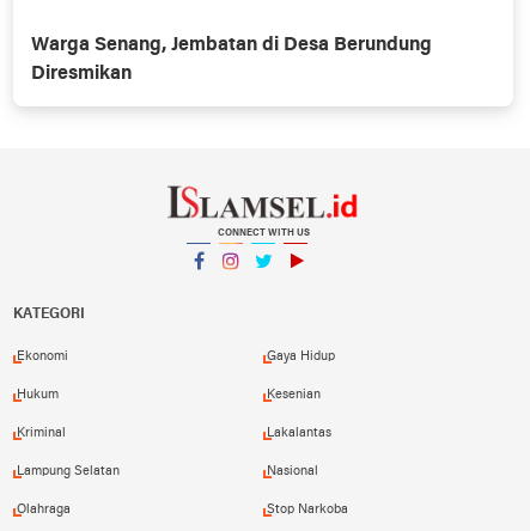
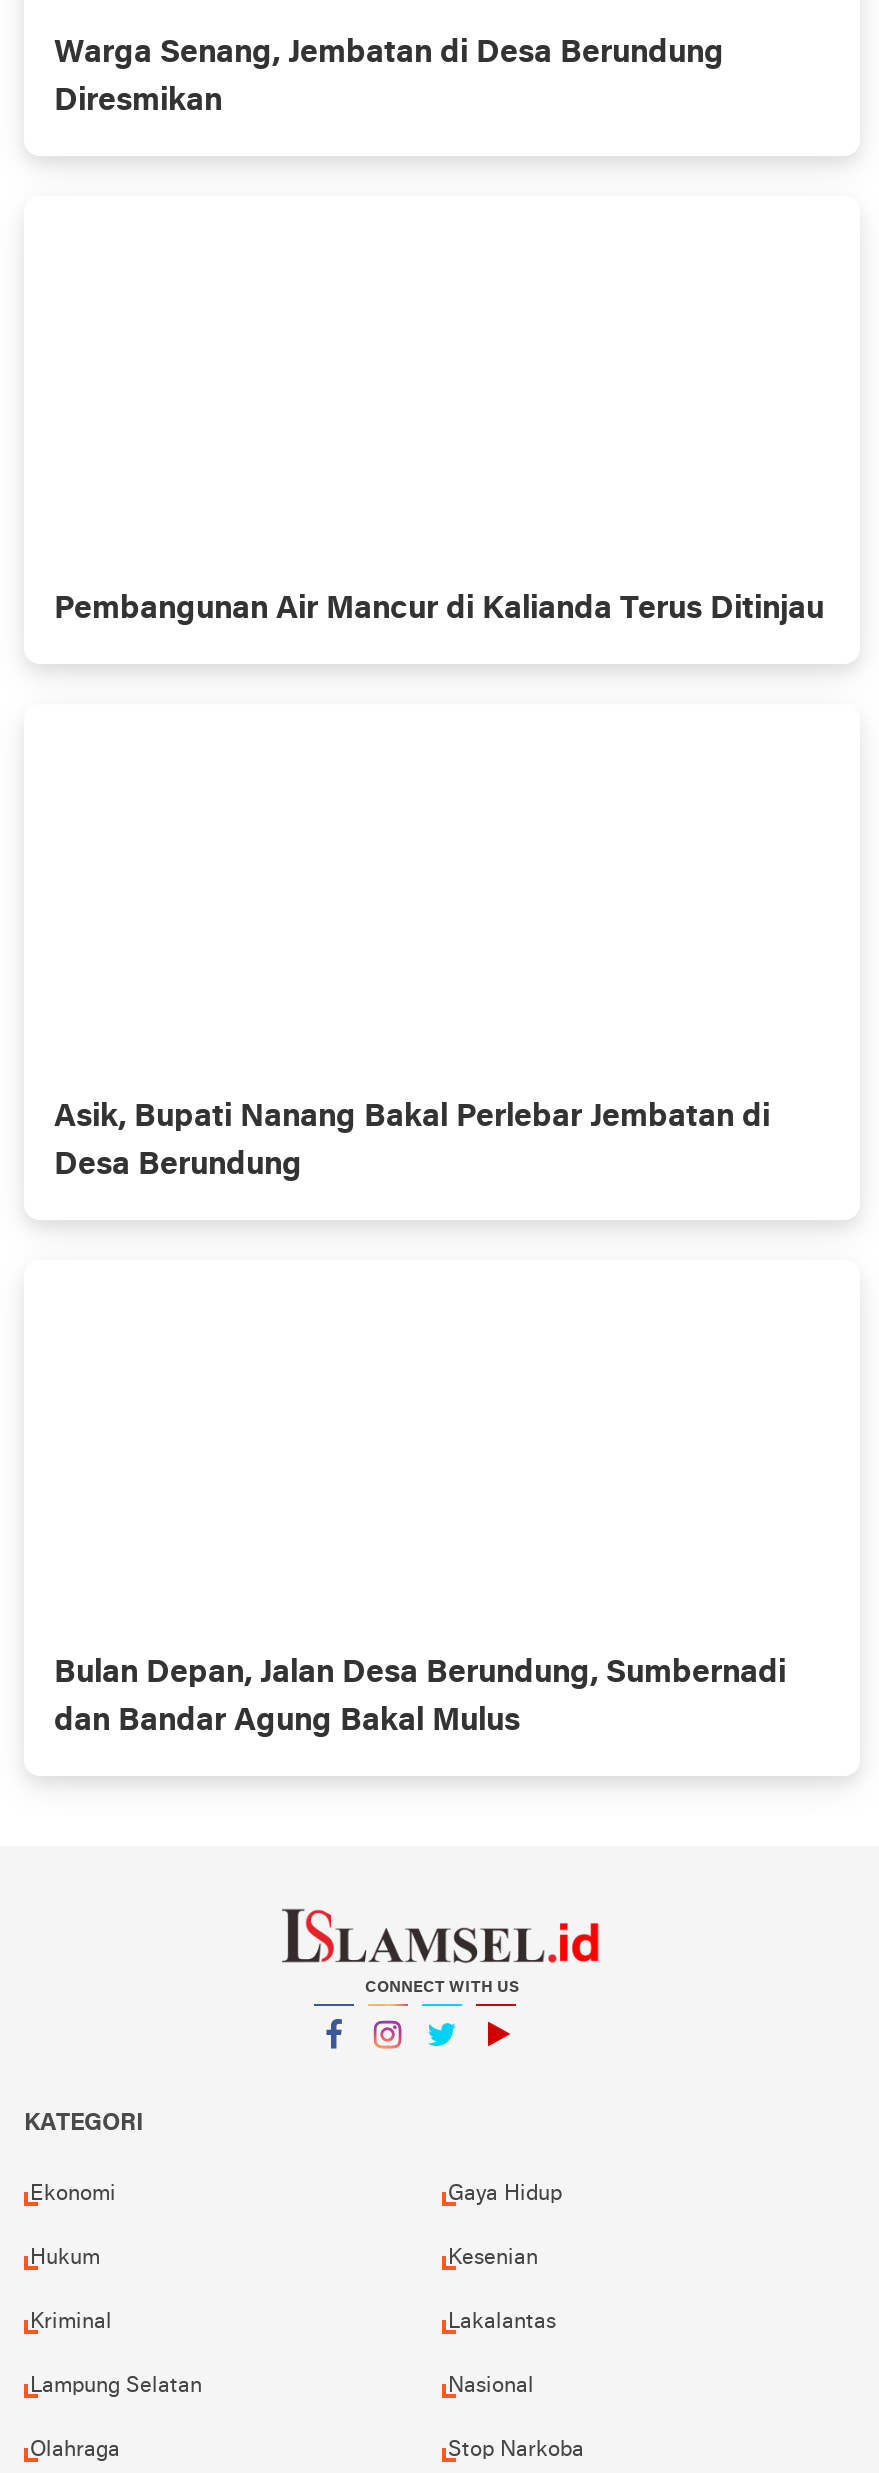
+ Pembangunan Air Mancur di Kalianda Terus Ditinjau

+ Asik, Bupati Nanang Bakal Perlebar Jembatan di
+ Desa Berundung

+ Bulan Depan, Jalan Desa Berundung, Sumbernadi
+ dan Bandar Agung Bakal Mulus
